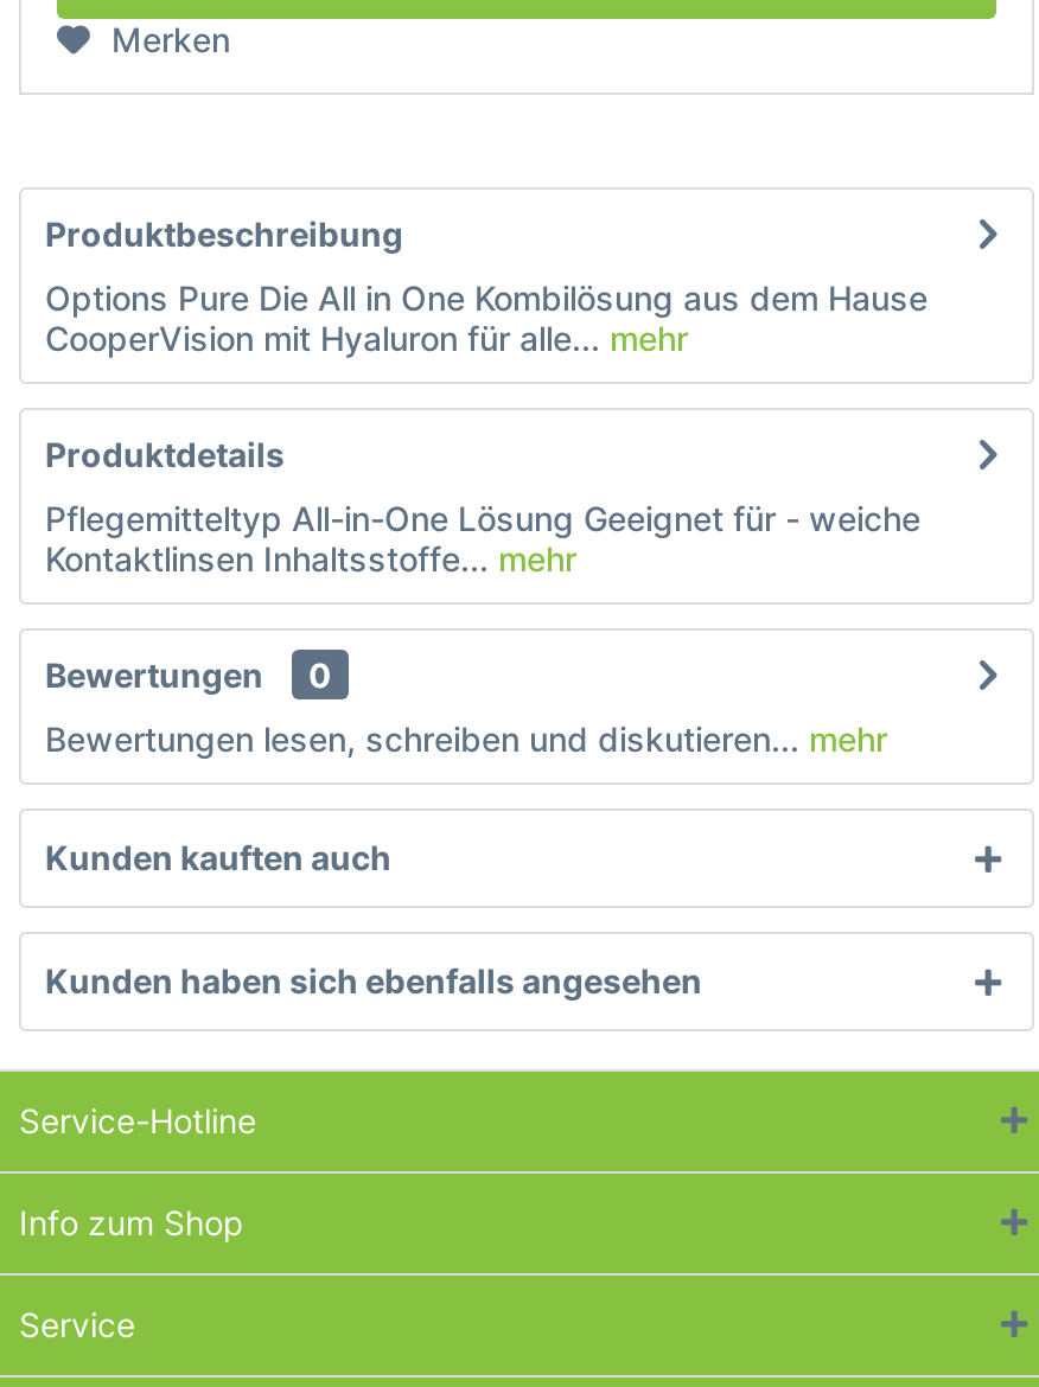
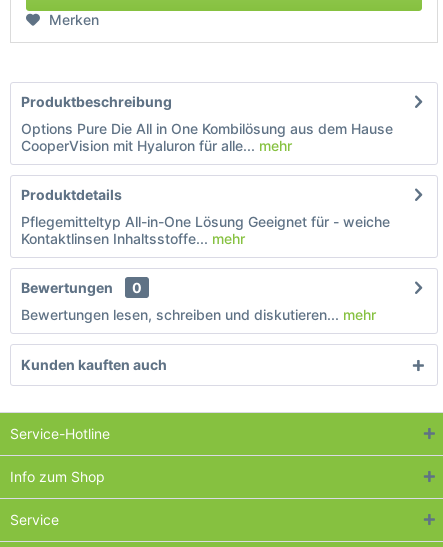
- Kunden haben sich ebenfalls angesehen
